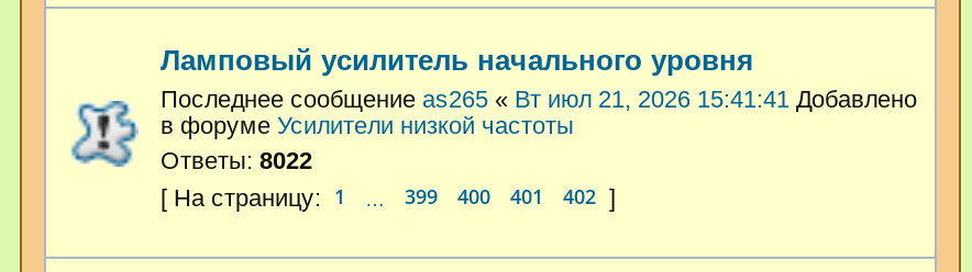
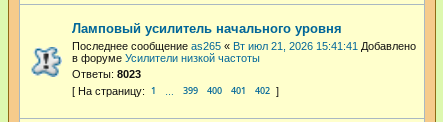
- Ответы: 8022
+ Ответы: 8023
